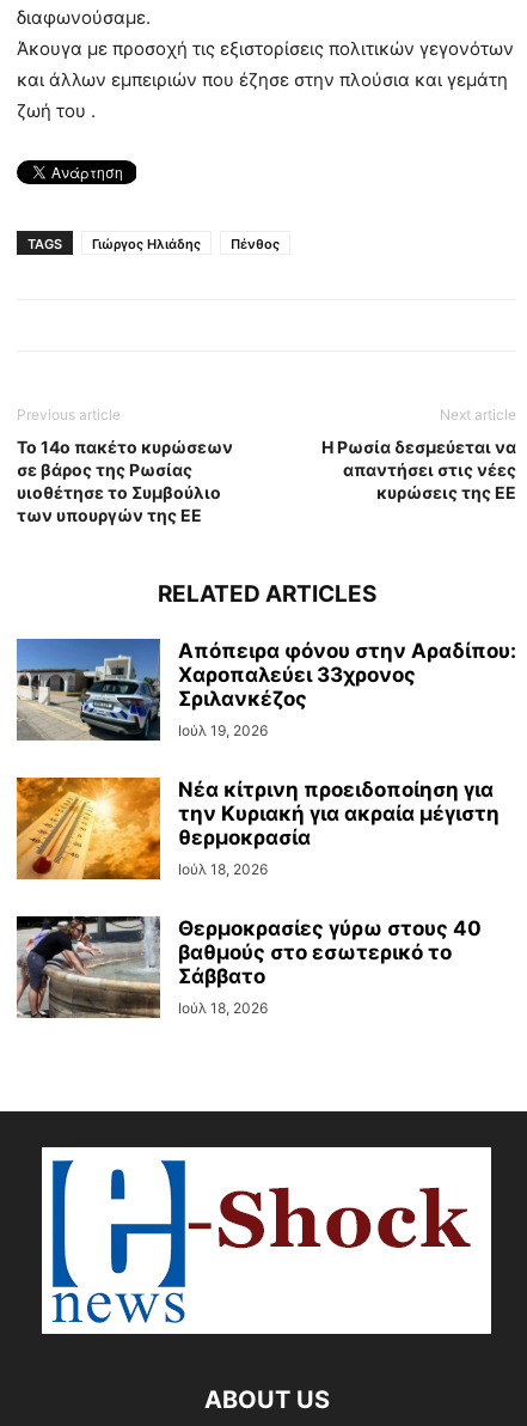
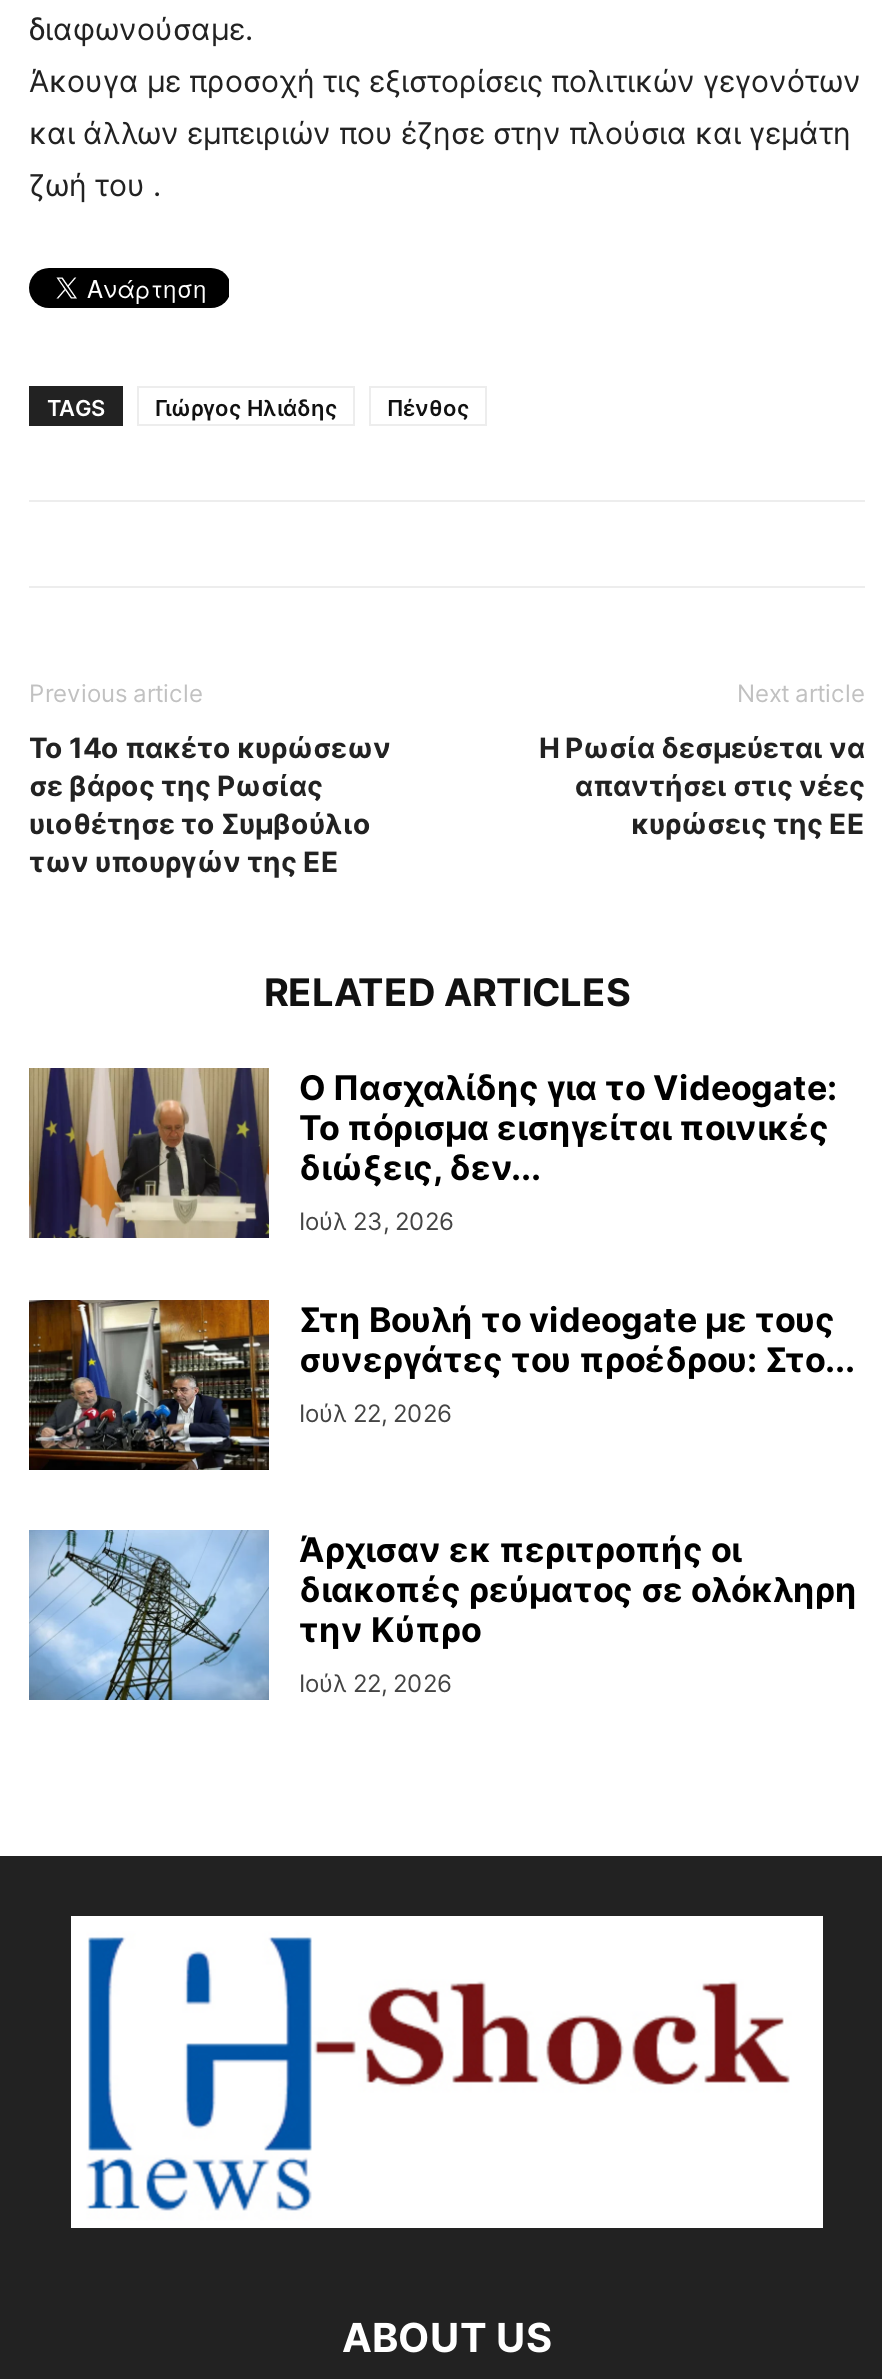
- [image]
- Απόπειρα φόνου στην Αραδίπου:
- Χαροπαλεύει 33χρονος
- Σριλανκέζος
- Ιούλ 19, 2026
+ [image]
+ Ο Πασχαλίδης για το Videogate:
+ Το πόρισμα εισηγείται ποινικές
+ διώξεις, δεν...
+ Ιούλ 23, 2026

- [image]
- Νέα κίτρινη προειδοποίηση για
- την Κυριακή για ακραία μέγιστη
- θερμοκρασία
- Ιούλ 18, 2026
+ [image]
+ Στη Βουλή το videogate με τους
+ συνεργάτες του προέδρου: Στο...
+ Ιούλ 22, 2026

- [image]
- Θερμοκρασίες γύρω στους 40
- βαθμούς στο εσωτερικό το
- Σάββατο
- Ιούλ 18, 2026
+ [image]
+ Άρχισαν εκ περιτροπής οι
+ διακοπές ρεύματος σε ολόκληρη
+ την Κύπρο
+ Ιούλ 22, 2026
